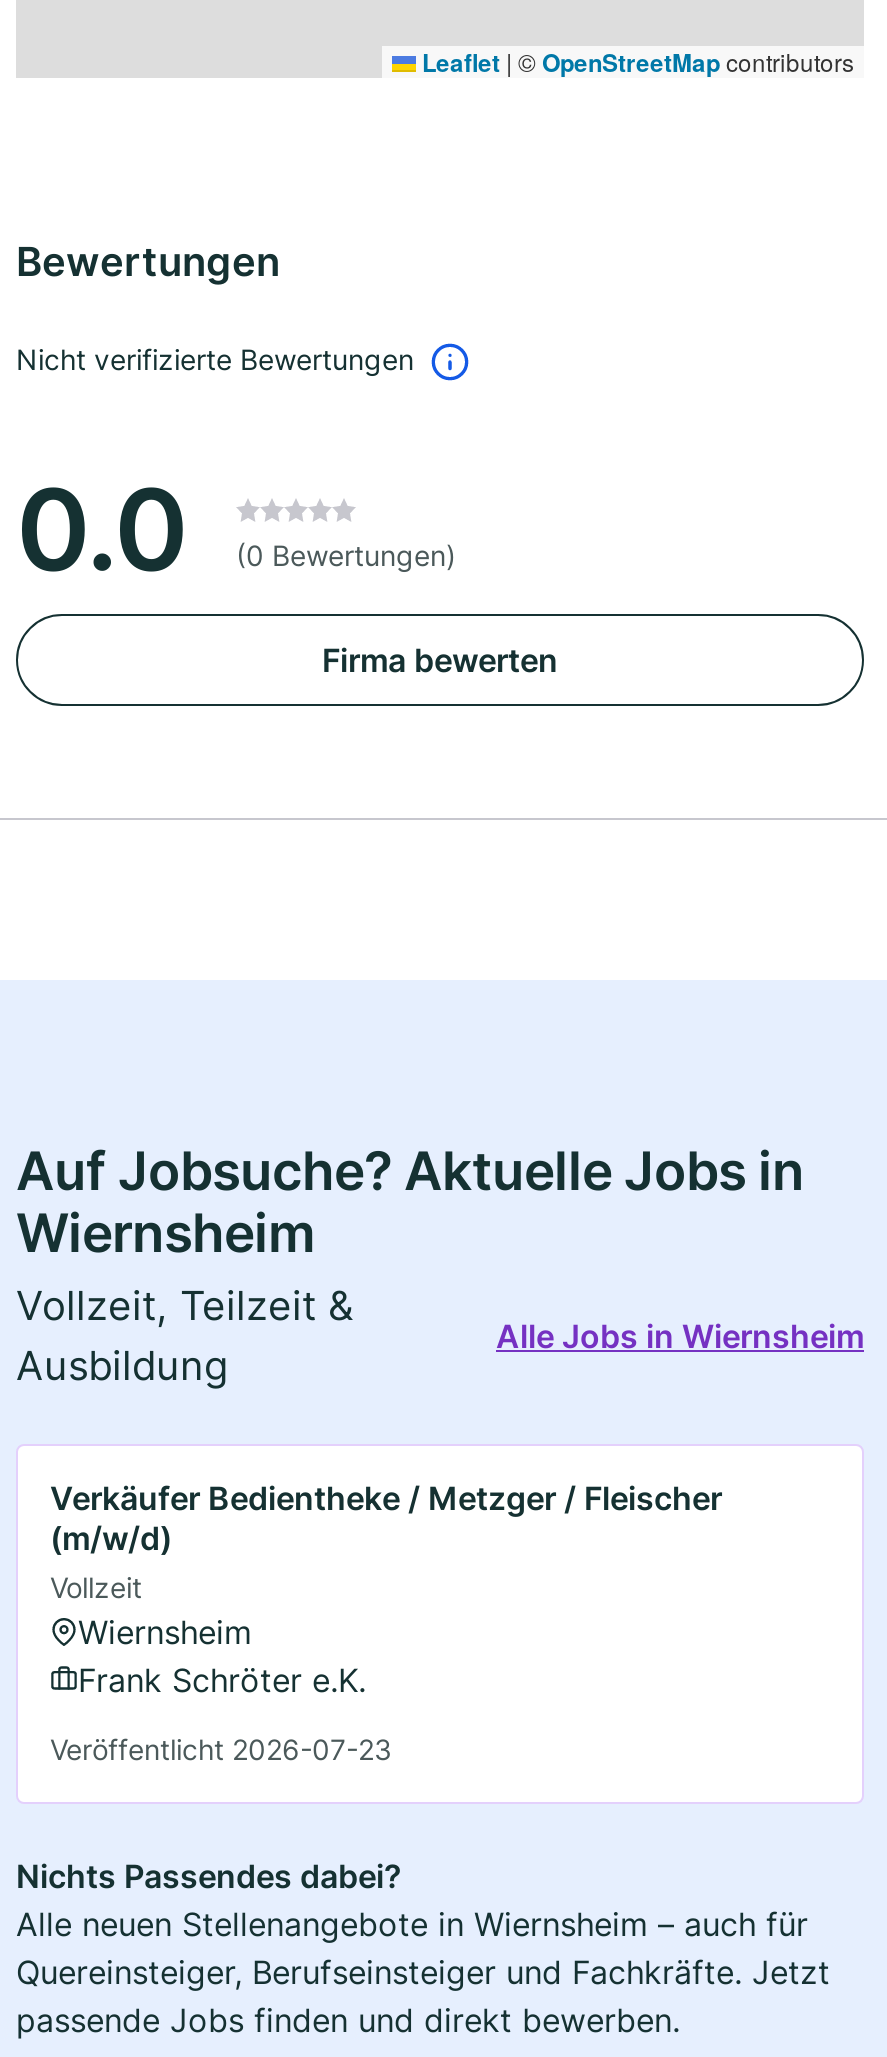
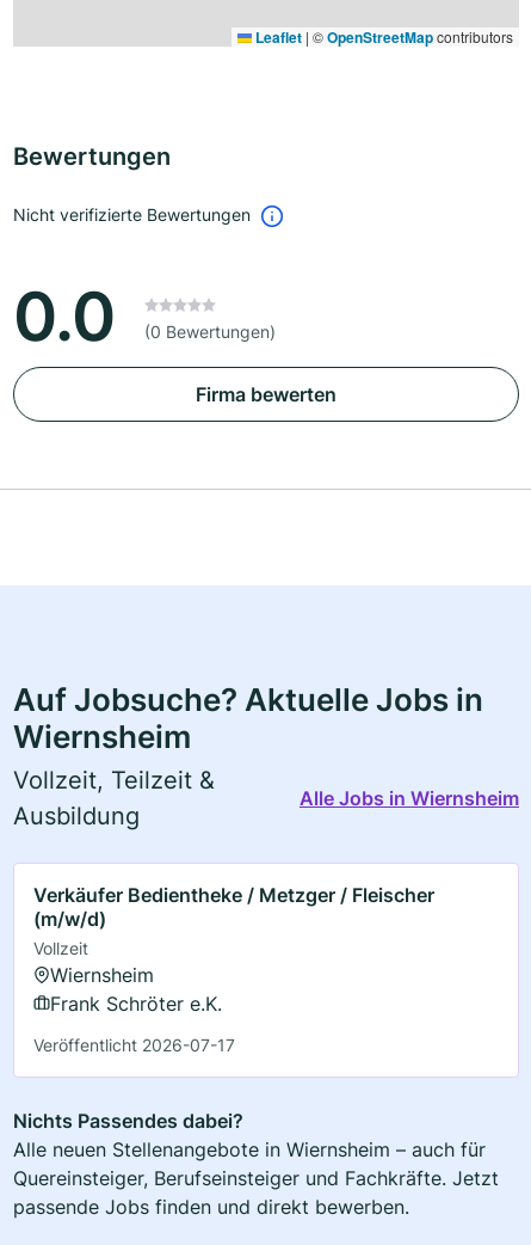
- Veröffentlicht 2026-07-23
+ Veröffentlicht 2026-07-17
